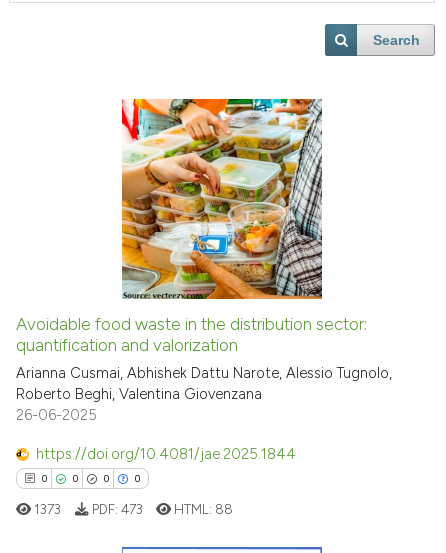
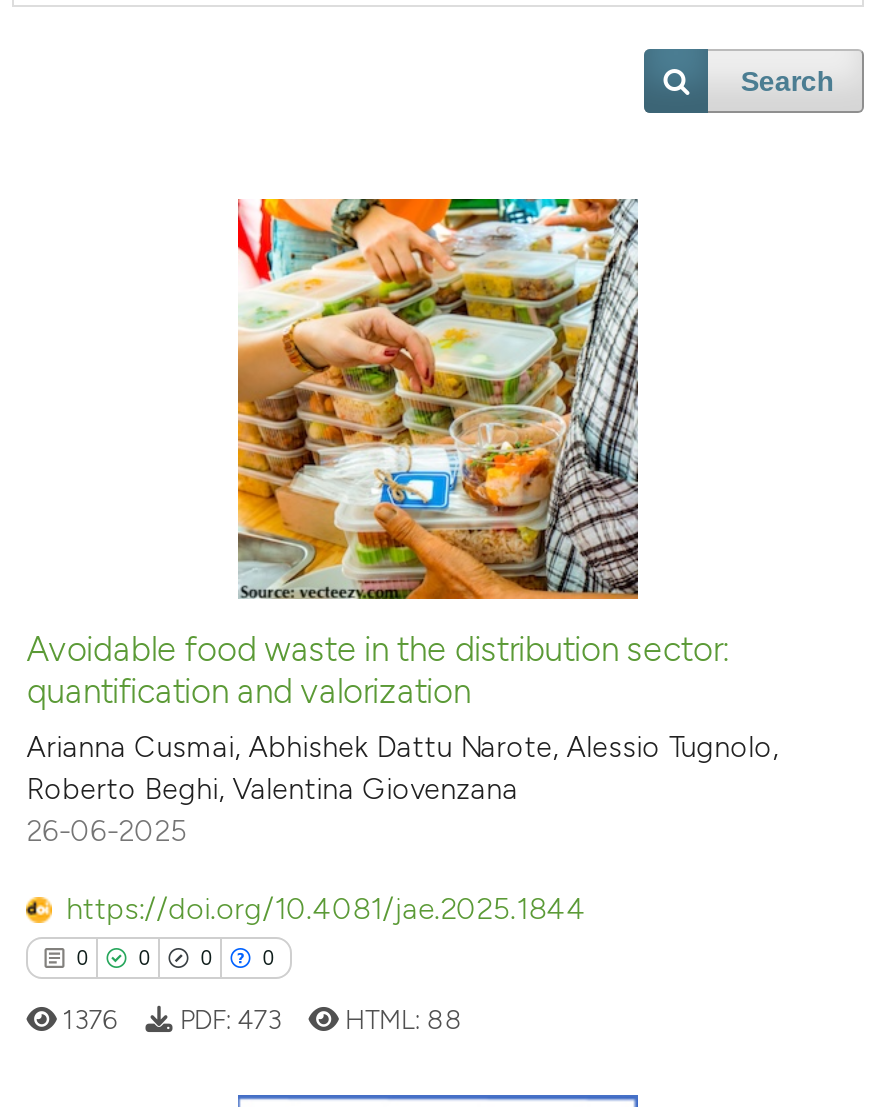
- 1373 PDF: 473 HTML: 88
+ 1376 PDF: 473 HTML: 88
